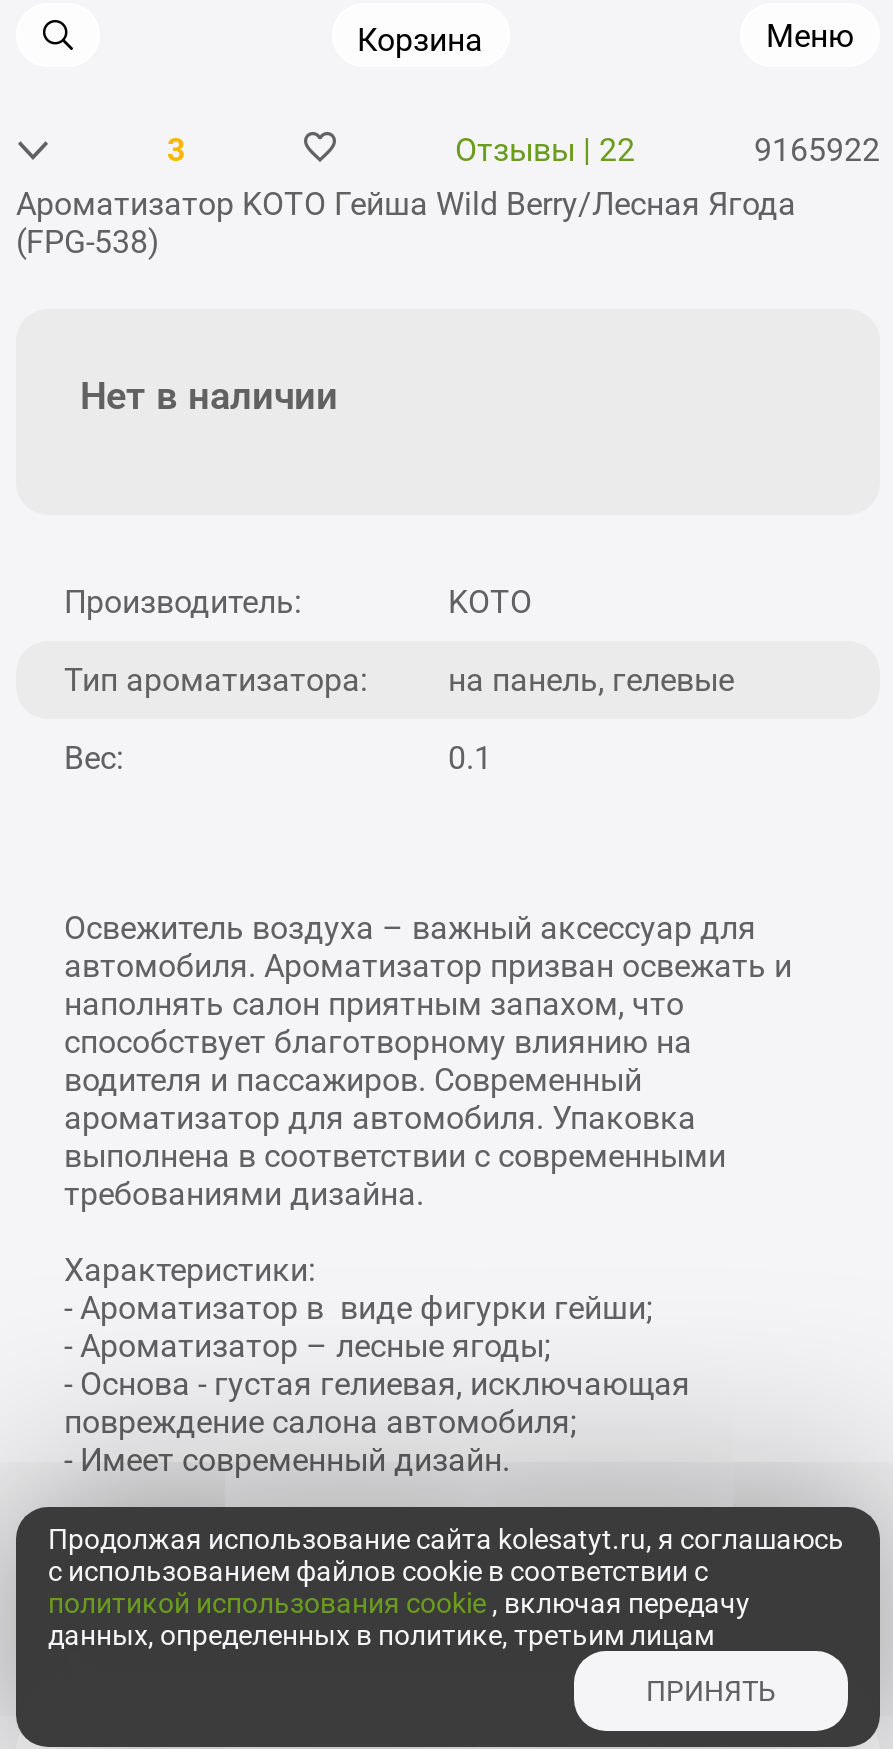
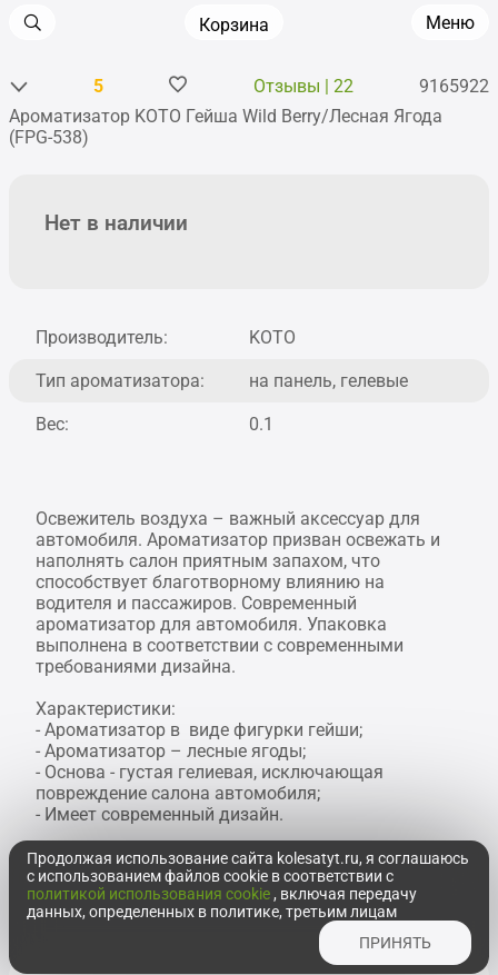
- 3
+ 5
